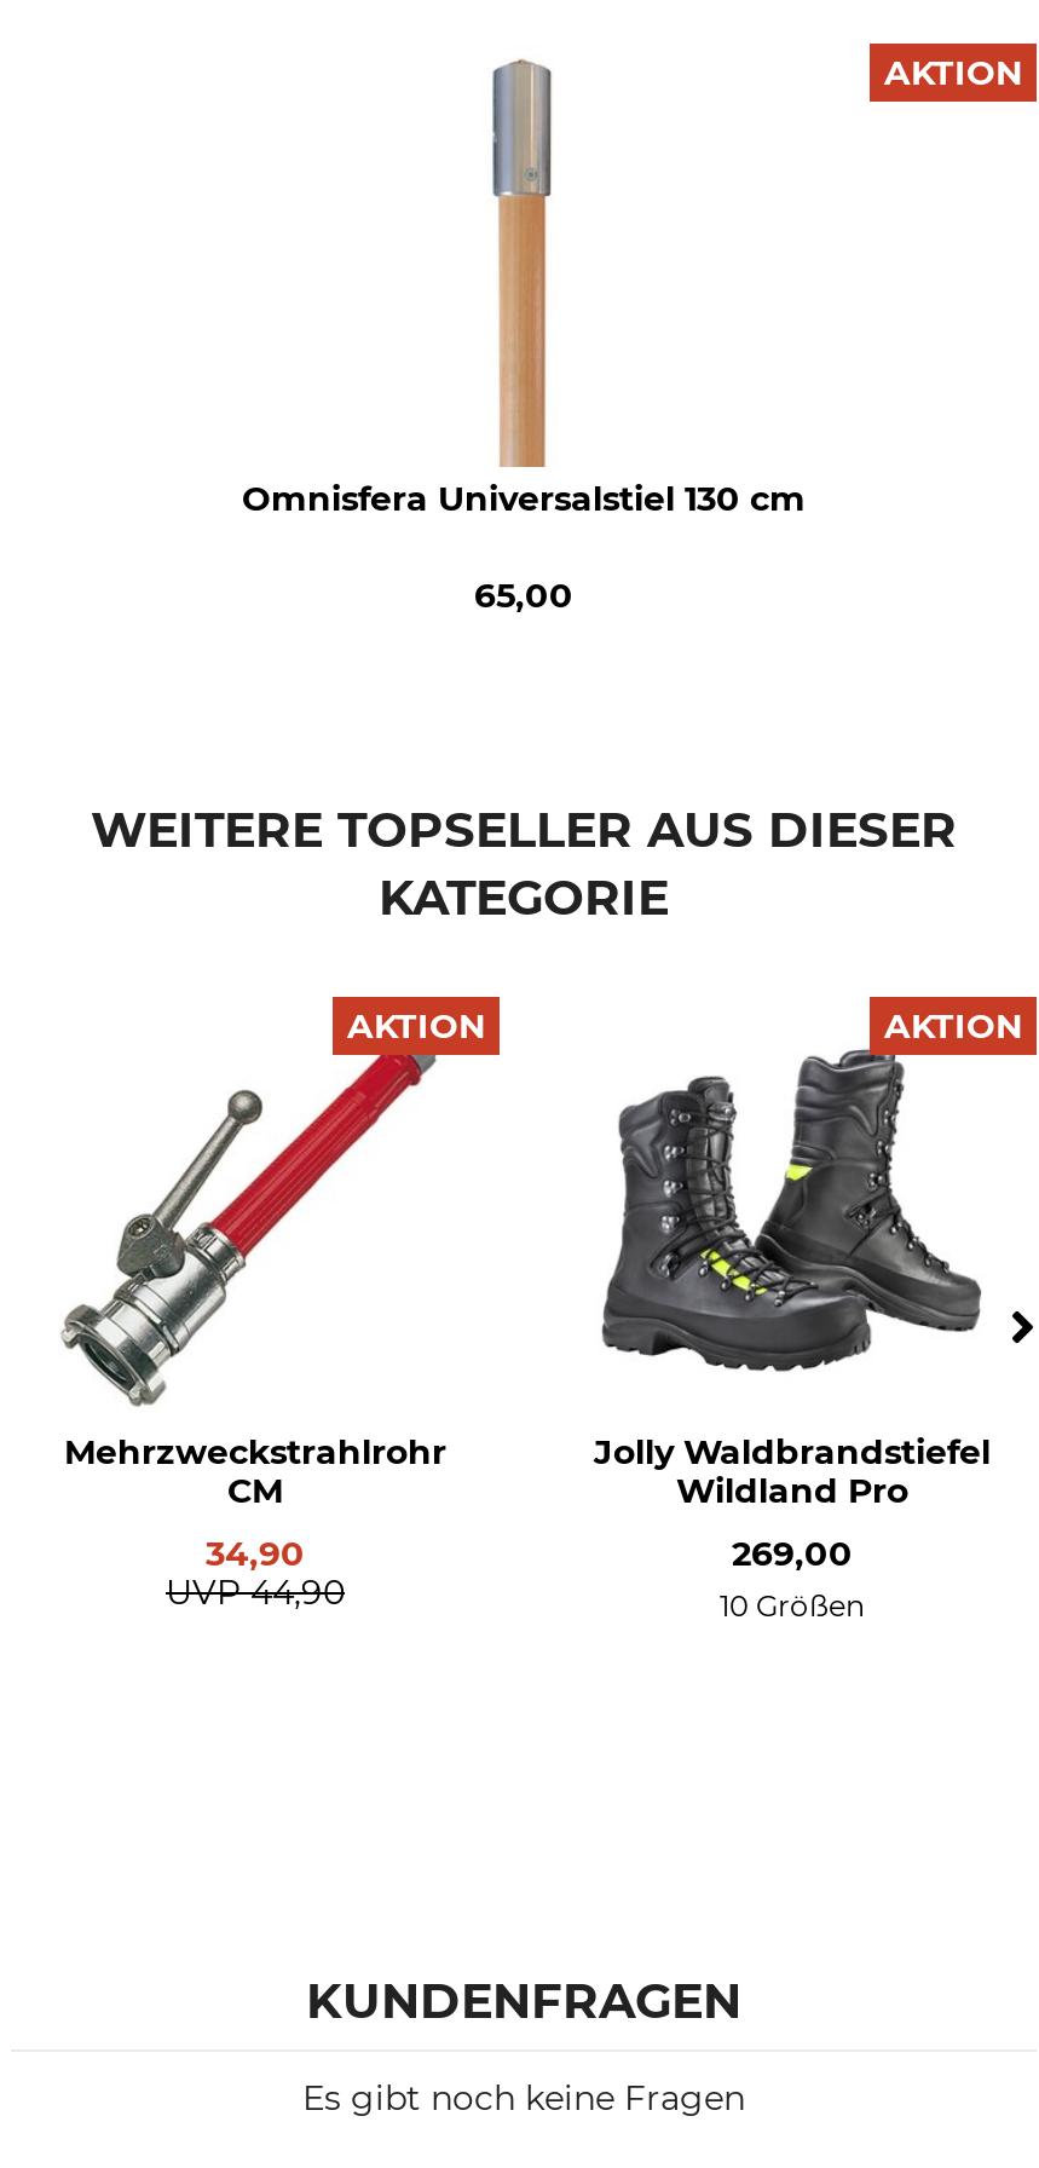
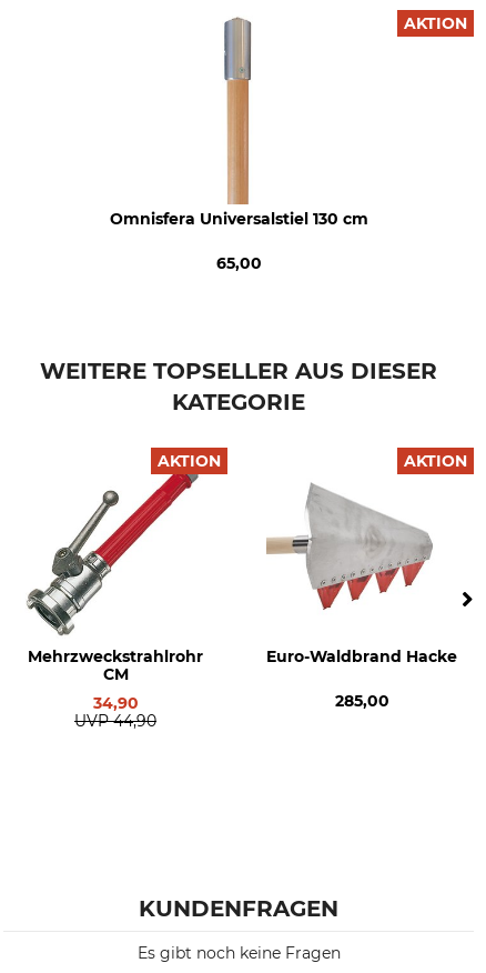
- [image]
- Jolly Waldbrandstiefel
- Wildland Pro
- 269,00
- 10 Größen
+ [image]
+ Euro-Waldbrand Hacke
+ 285,00
